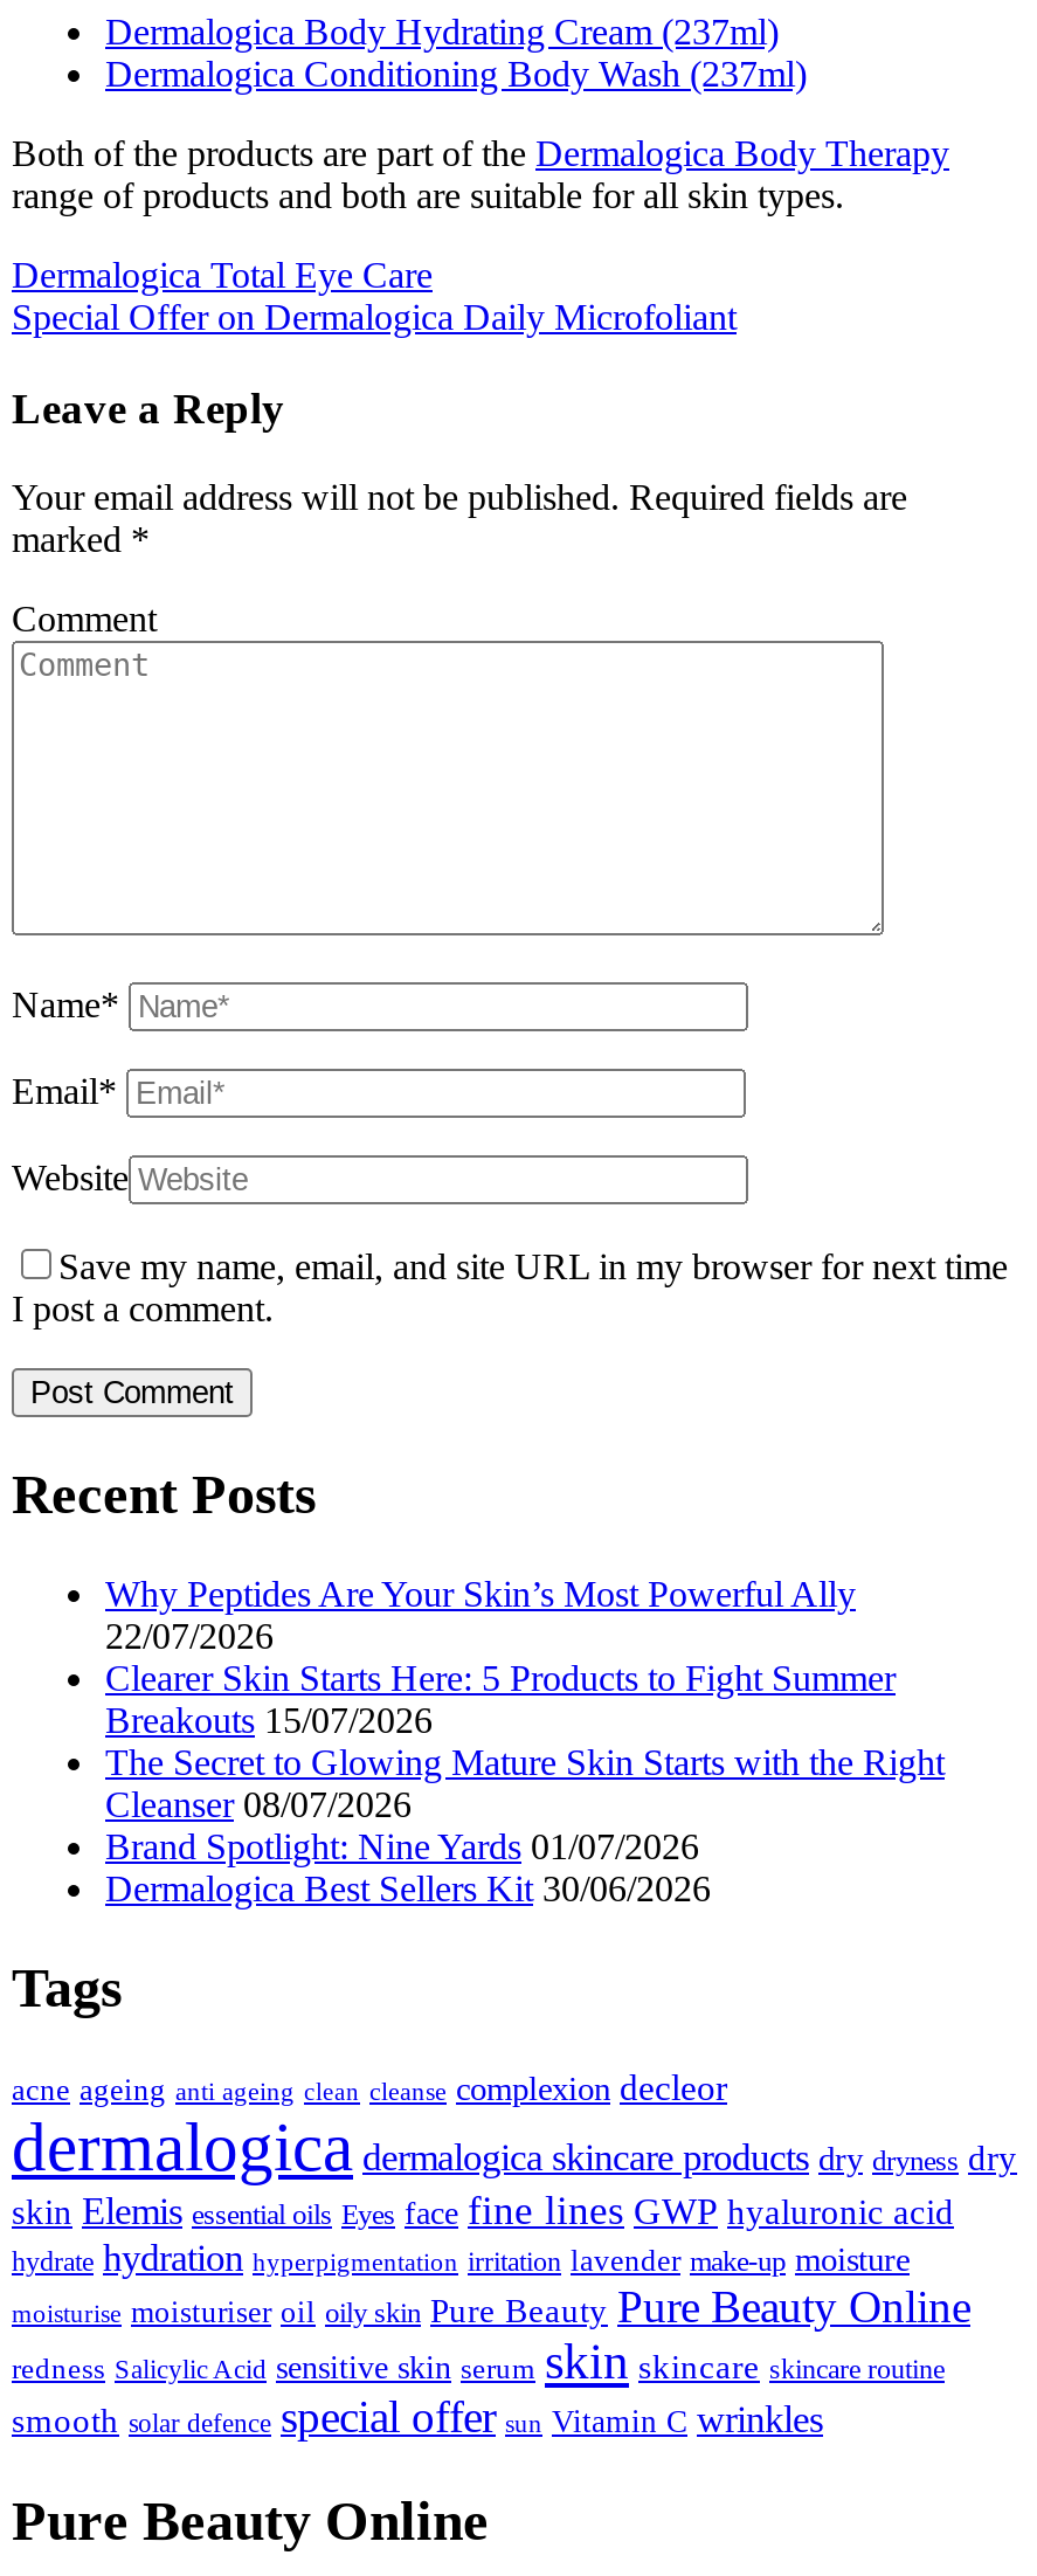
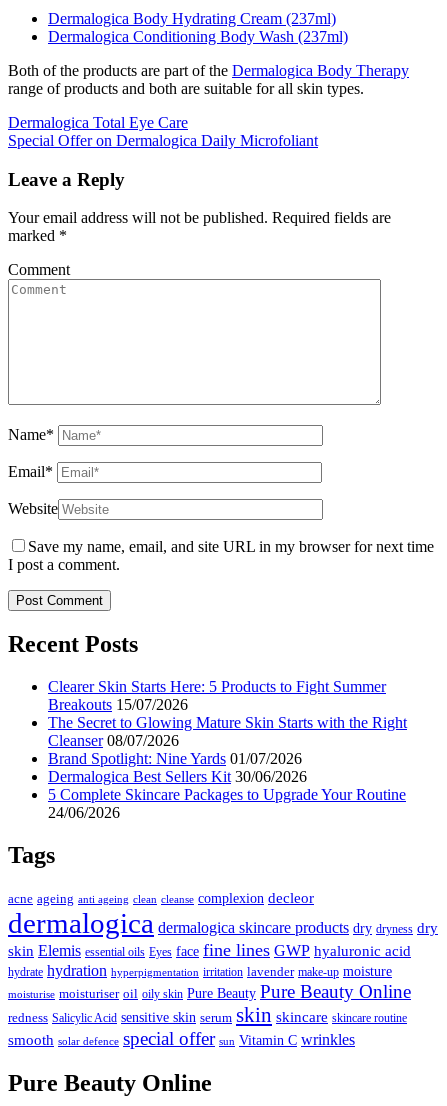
- Why Peptides Are Your Skin’s Most Powerful Ally
- 22/07/2026

moved up: Clearer Skin Starts Here: 5 Products to Fight Summer | Breakouts 15/07/2026 | The Secret to Glowing Mature Skin Starts with the Right | Cleanser 08/07/2026 | Brand Spotlight: Nine Yards 01/07/2026 | Dermalogica Best Sellers Kit 30/06/2026

+ 5 Complete Skincare Packages to Upgrade Your Routine
+ 24/06/2026
